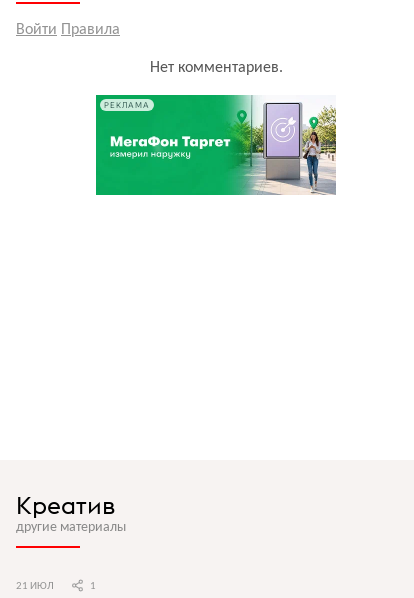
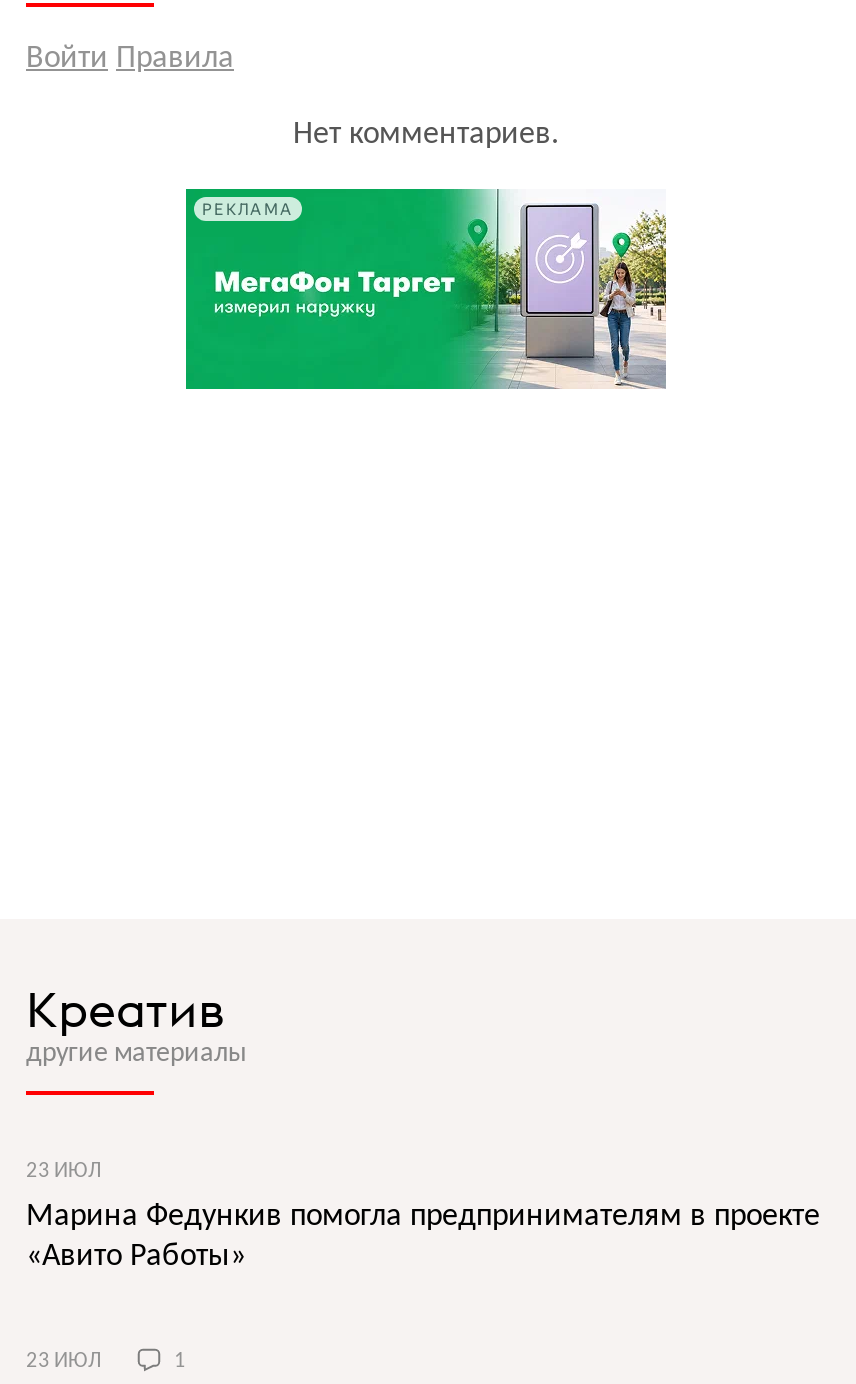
- 21 ИЮЛ
+ 23 ИЮЛ
+ Марина Федункив помогла предпринимателям в проекте
+ «Авито Работы»
+ 23 ИЮЛ
